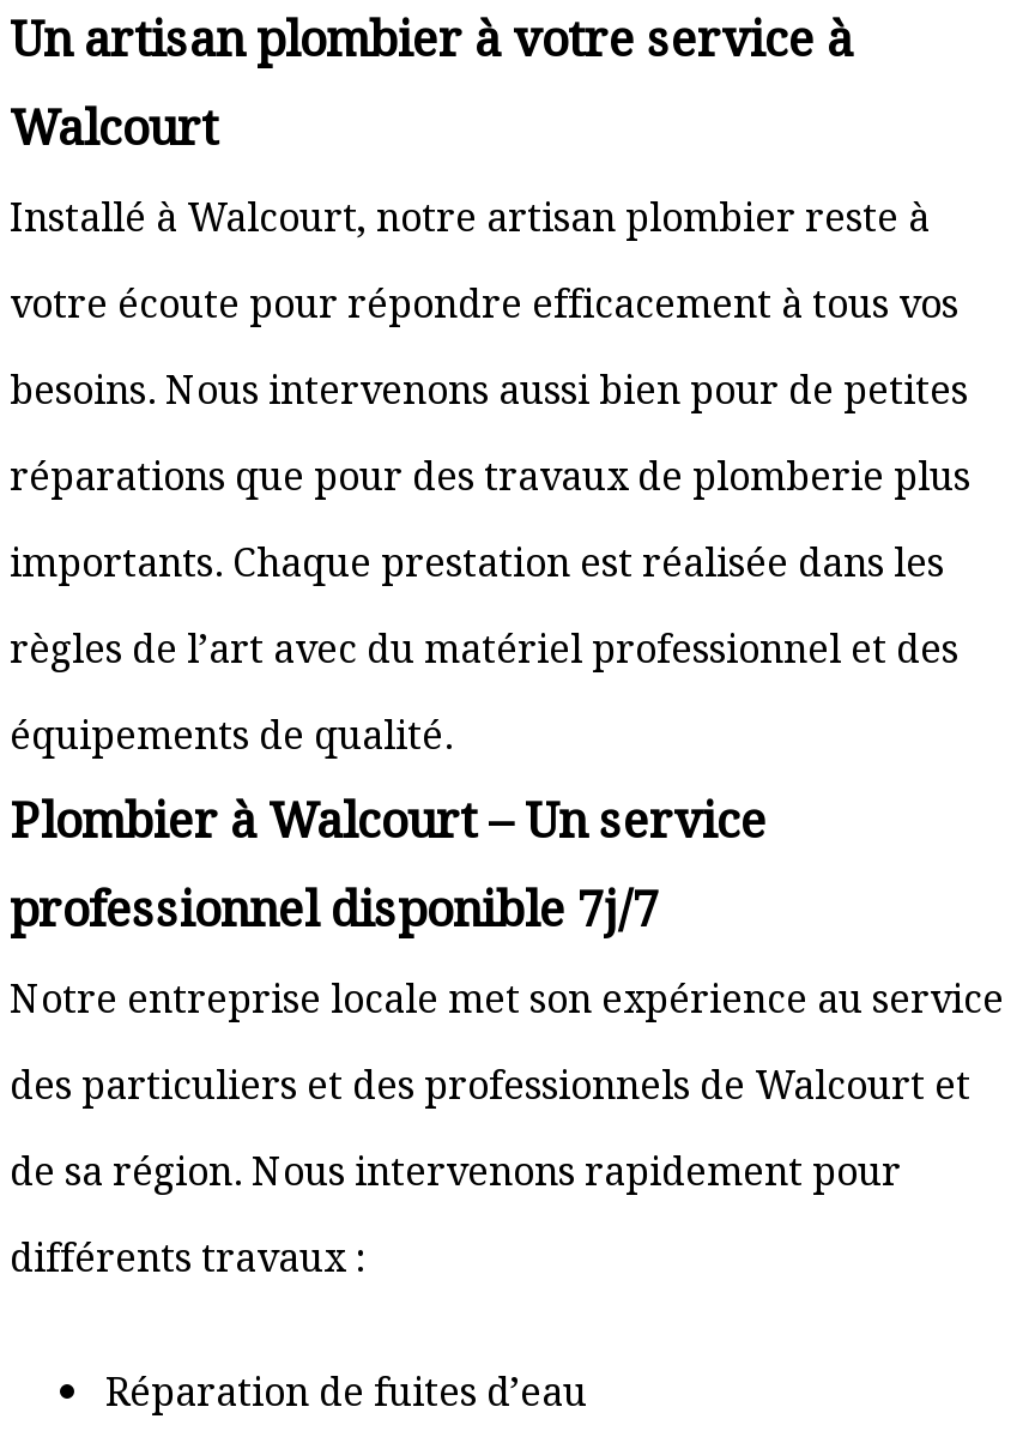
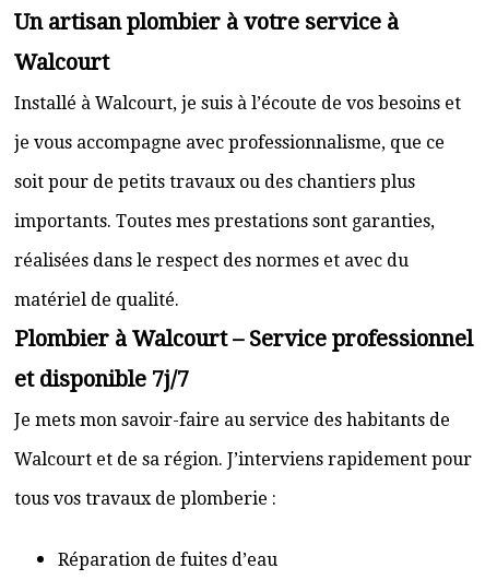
- Installé à Walcourt, notre artisan plombier reste à
- votre écoute pour répondre efficacement à tous vos
- besoins. Nous intervenons aussi bien pour de petites
- réparations que pour des travaux de plomberie plus
- importants. Chaque prestation est réalisée dans les
- règles de l’art avec du matériel professionnel et des
- équipements de qualité.
- Plombier à Walcourt – Un service
- professionnel disponible 7j/7
- Notre entreprise locale met son expérience au service
- des particuliers et des professionnels de Walcourt et
- de sa région. Nous intervenons rapidement pour
- différents travaux :
+ Installé à Walcourt, je suis à l’écoute de vos besoins et
+ je vous accompagne avec professionnalisme, que ce
+ soit pour de petits travaux ou des chantiers plus
+ importants. Toutes mes prestations sont garanties,
+ réalisées dans le respect des normes et avec du
+ matériel de qualité.
+ Plombier à Walcourt – Service professionnel
+ et disponible 7j/7
+ Je mets mon savoir-faire au service des habitants de
+ Walcourt et de sa région. J’interviens rapidement pour
+ tous vos travaux de plomberie :
